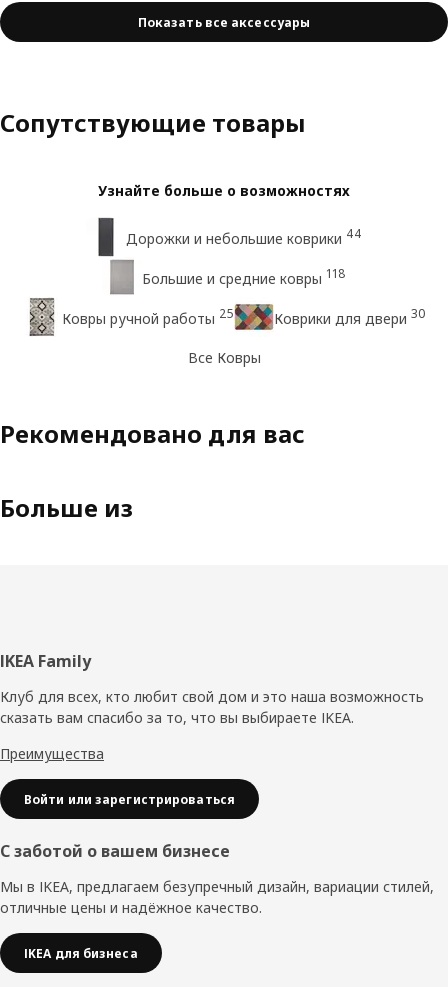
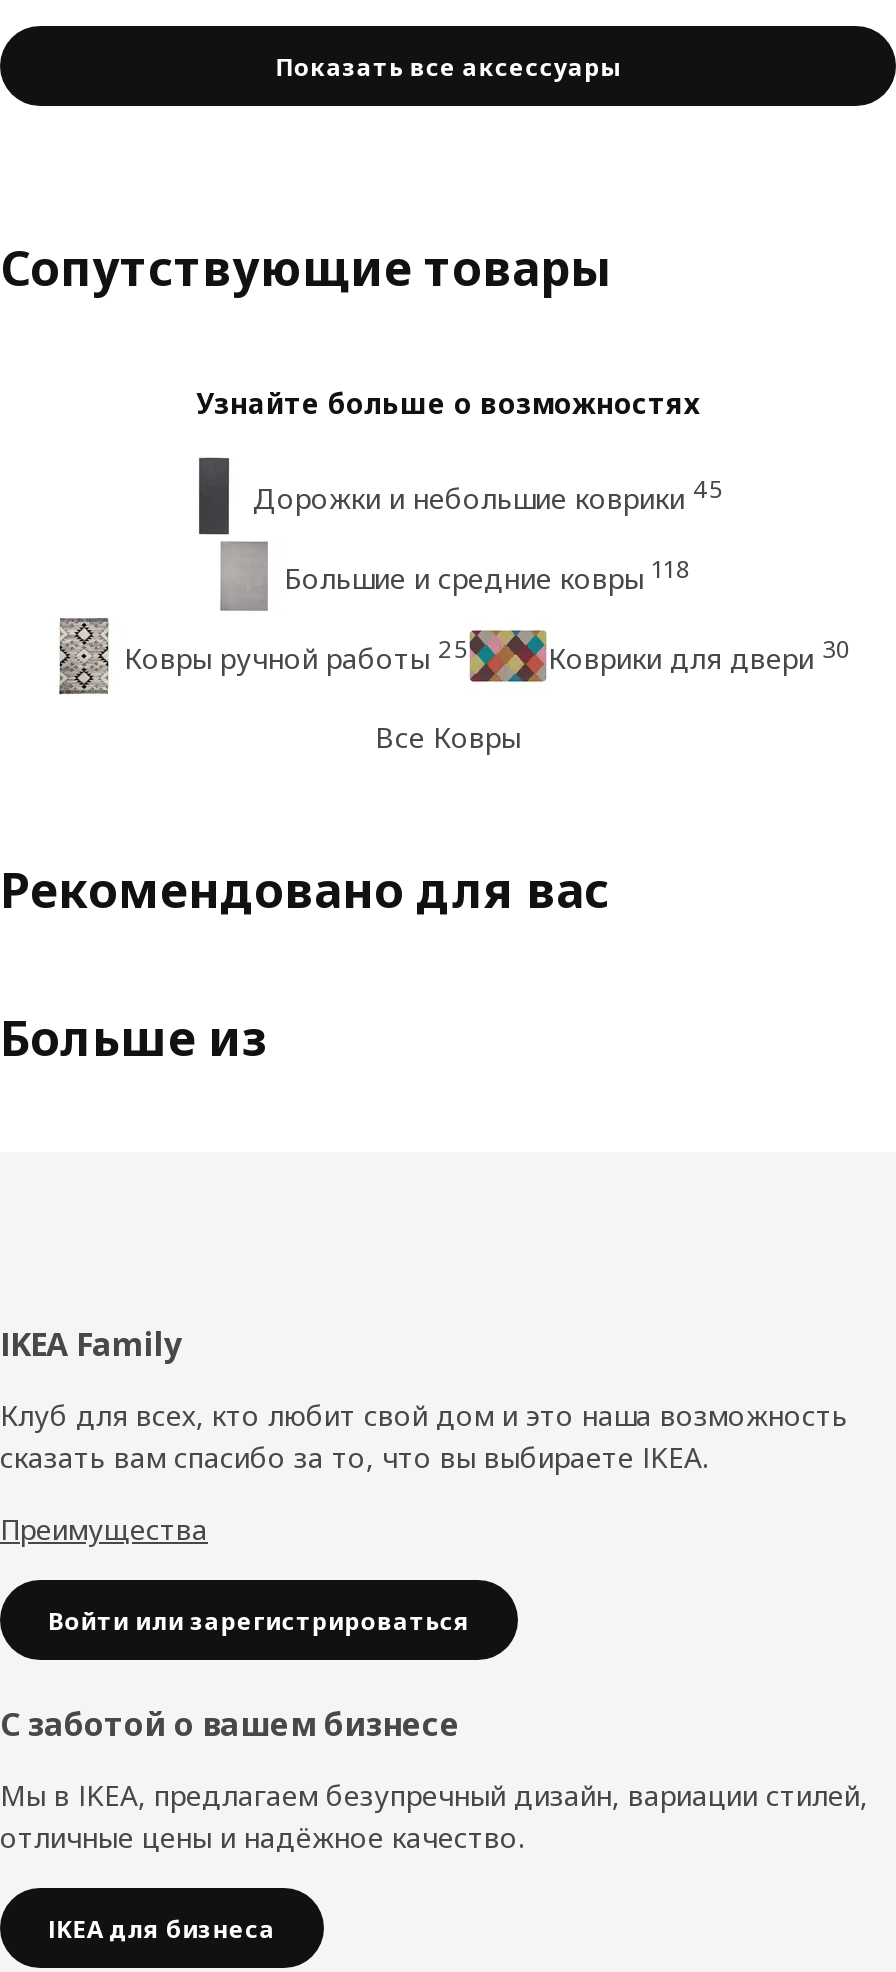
- Дорожки и небольшие коврики 44
+ Дорожки и небольшие коврики 45
